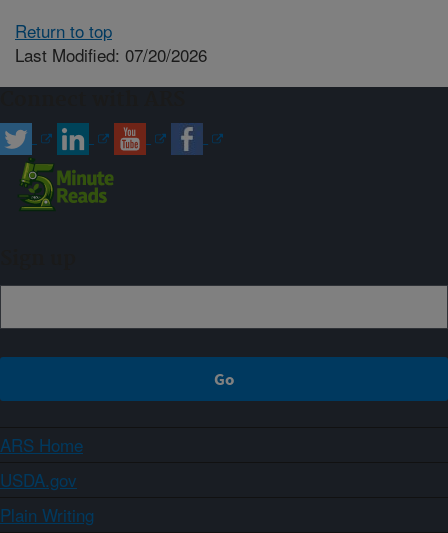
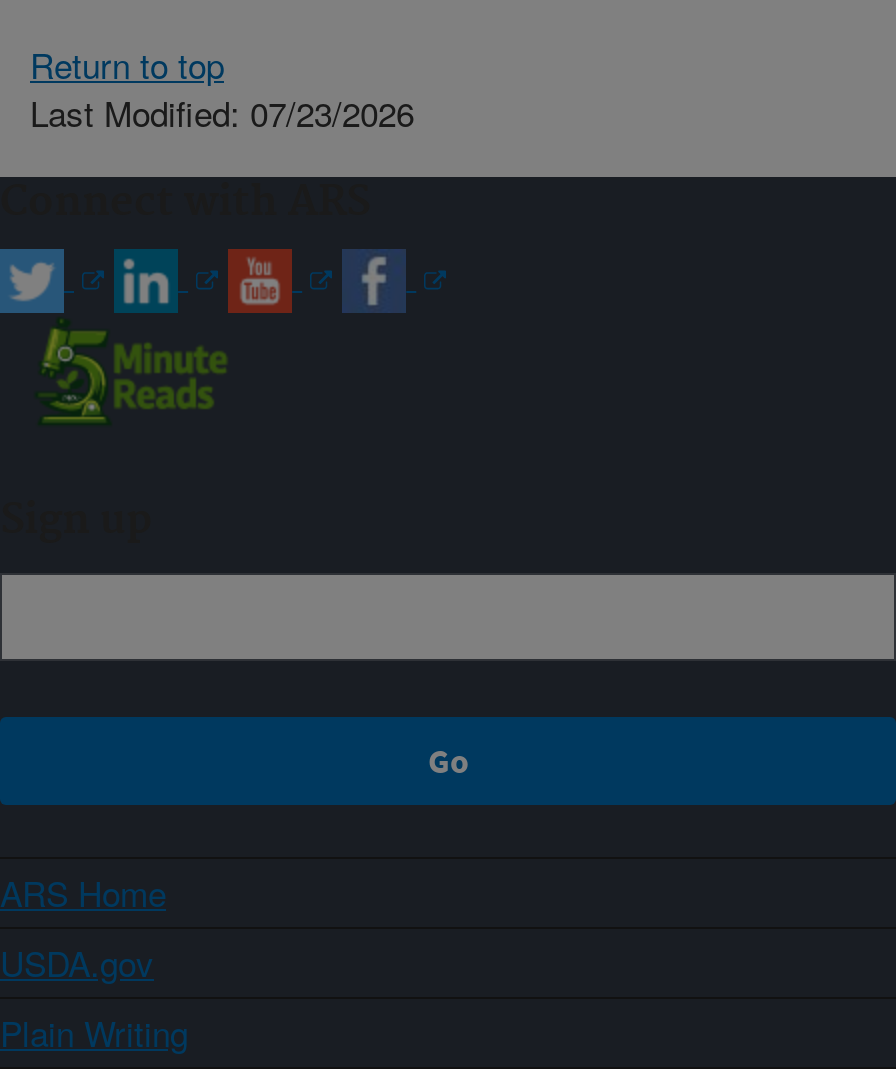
- Last Modified: 07/20/2026
+ Last Modified: 07/23/2026
